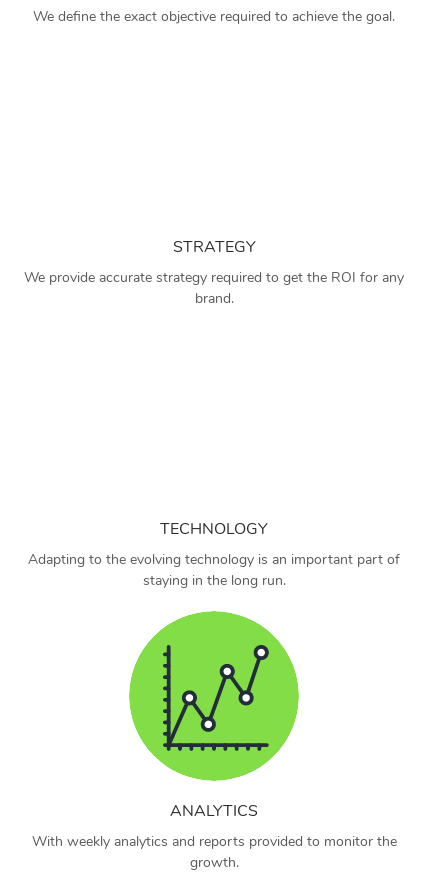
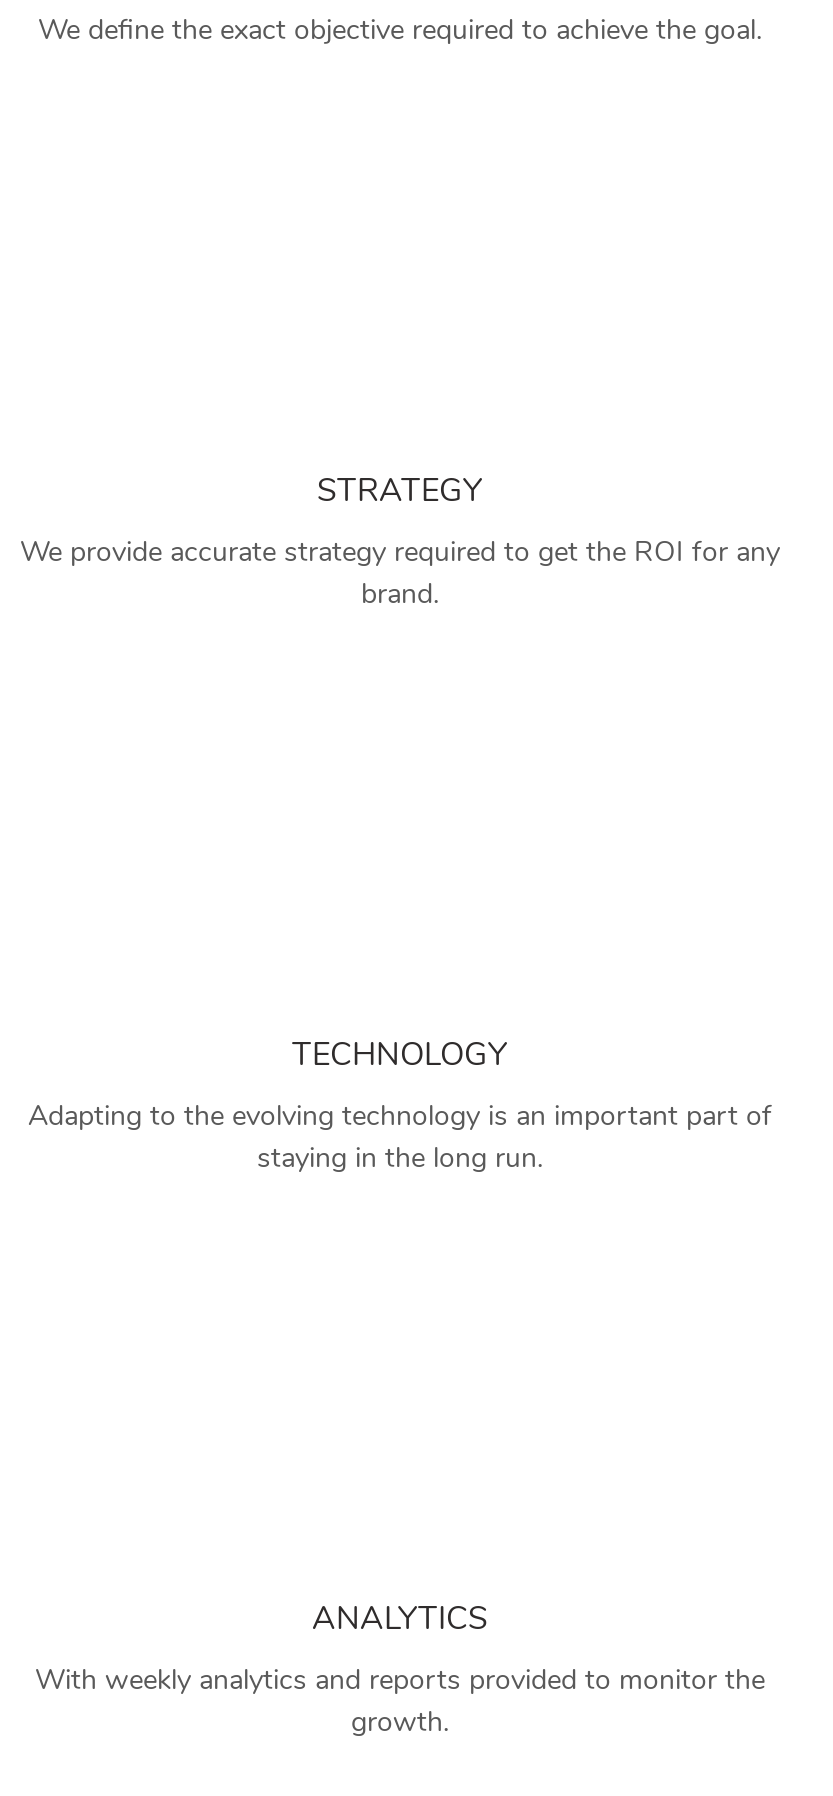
- [image]
